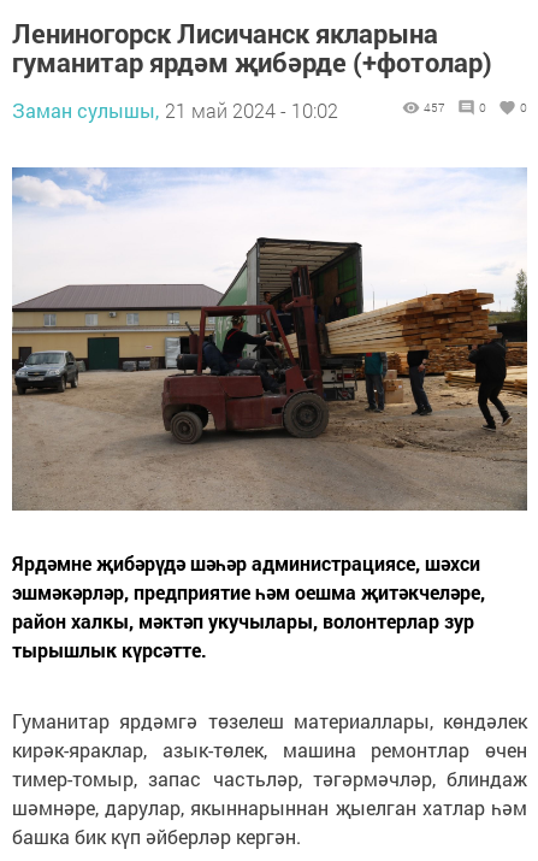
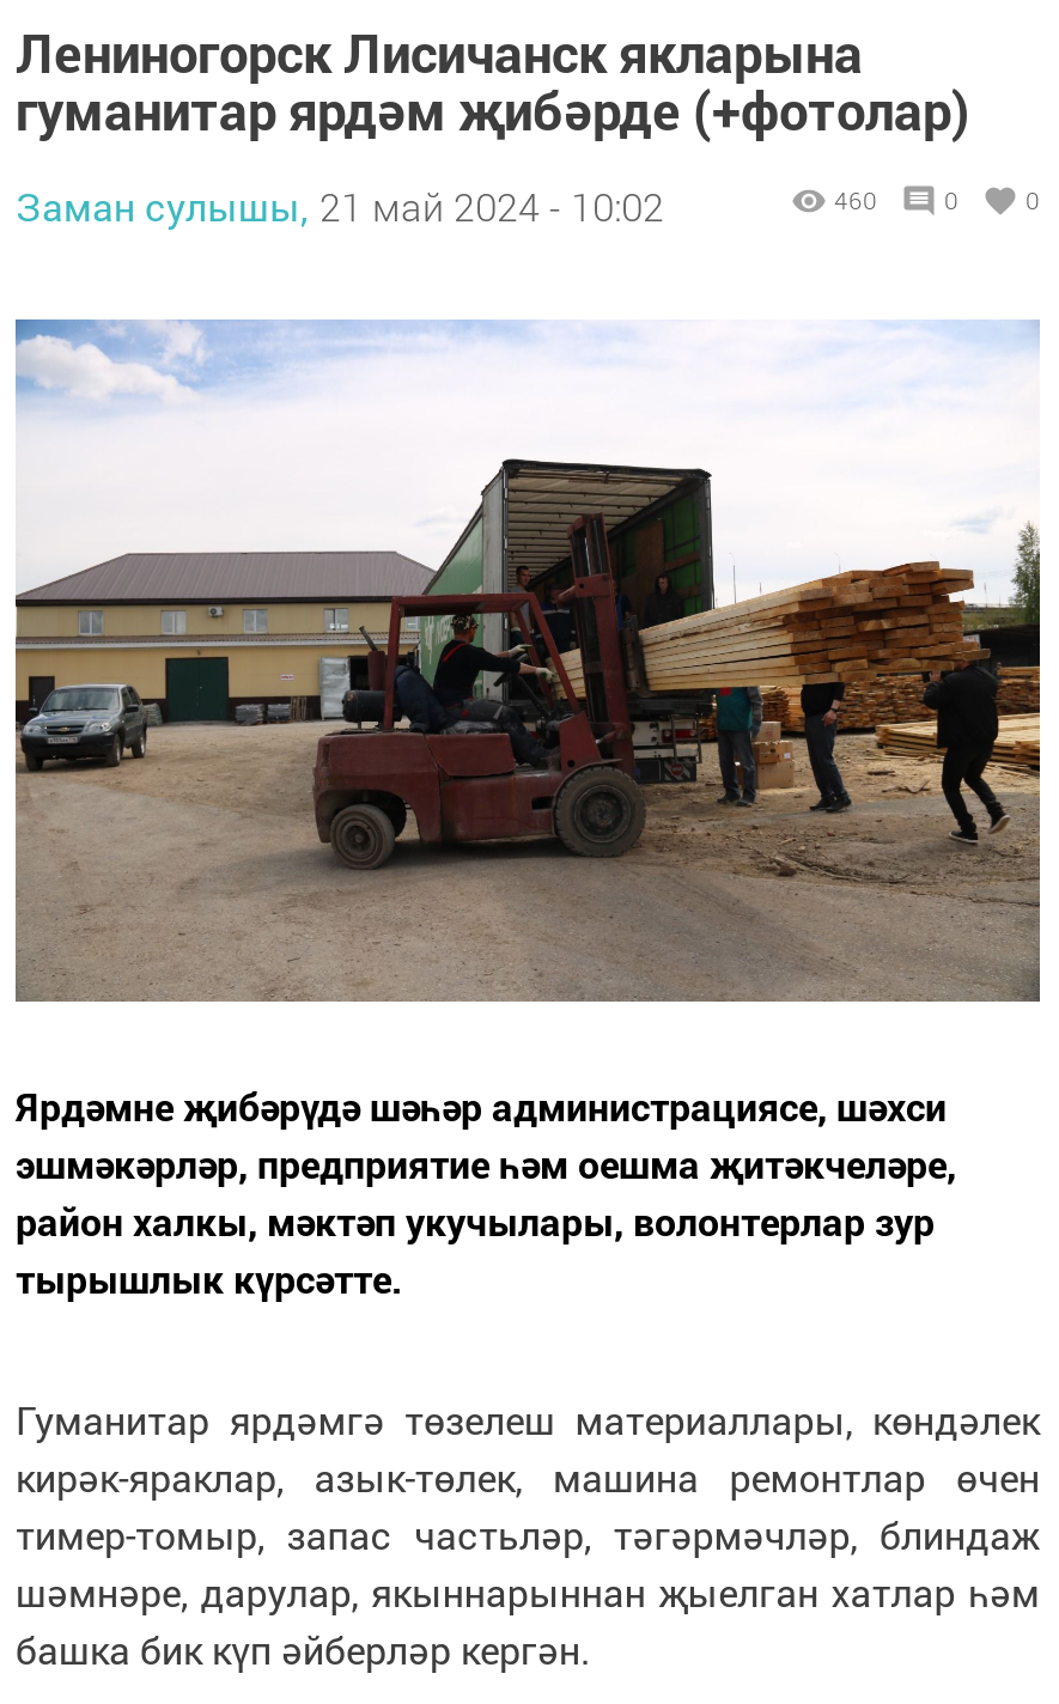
- 457
+ 460
